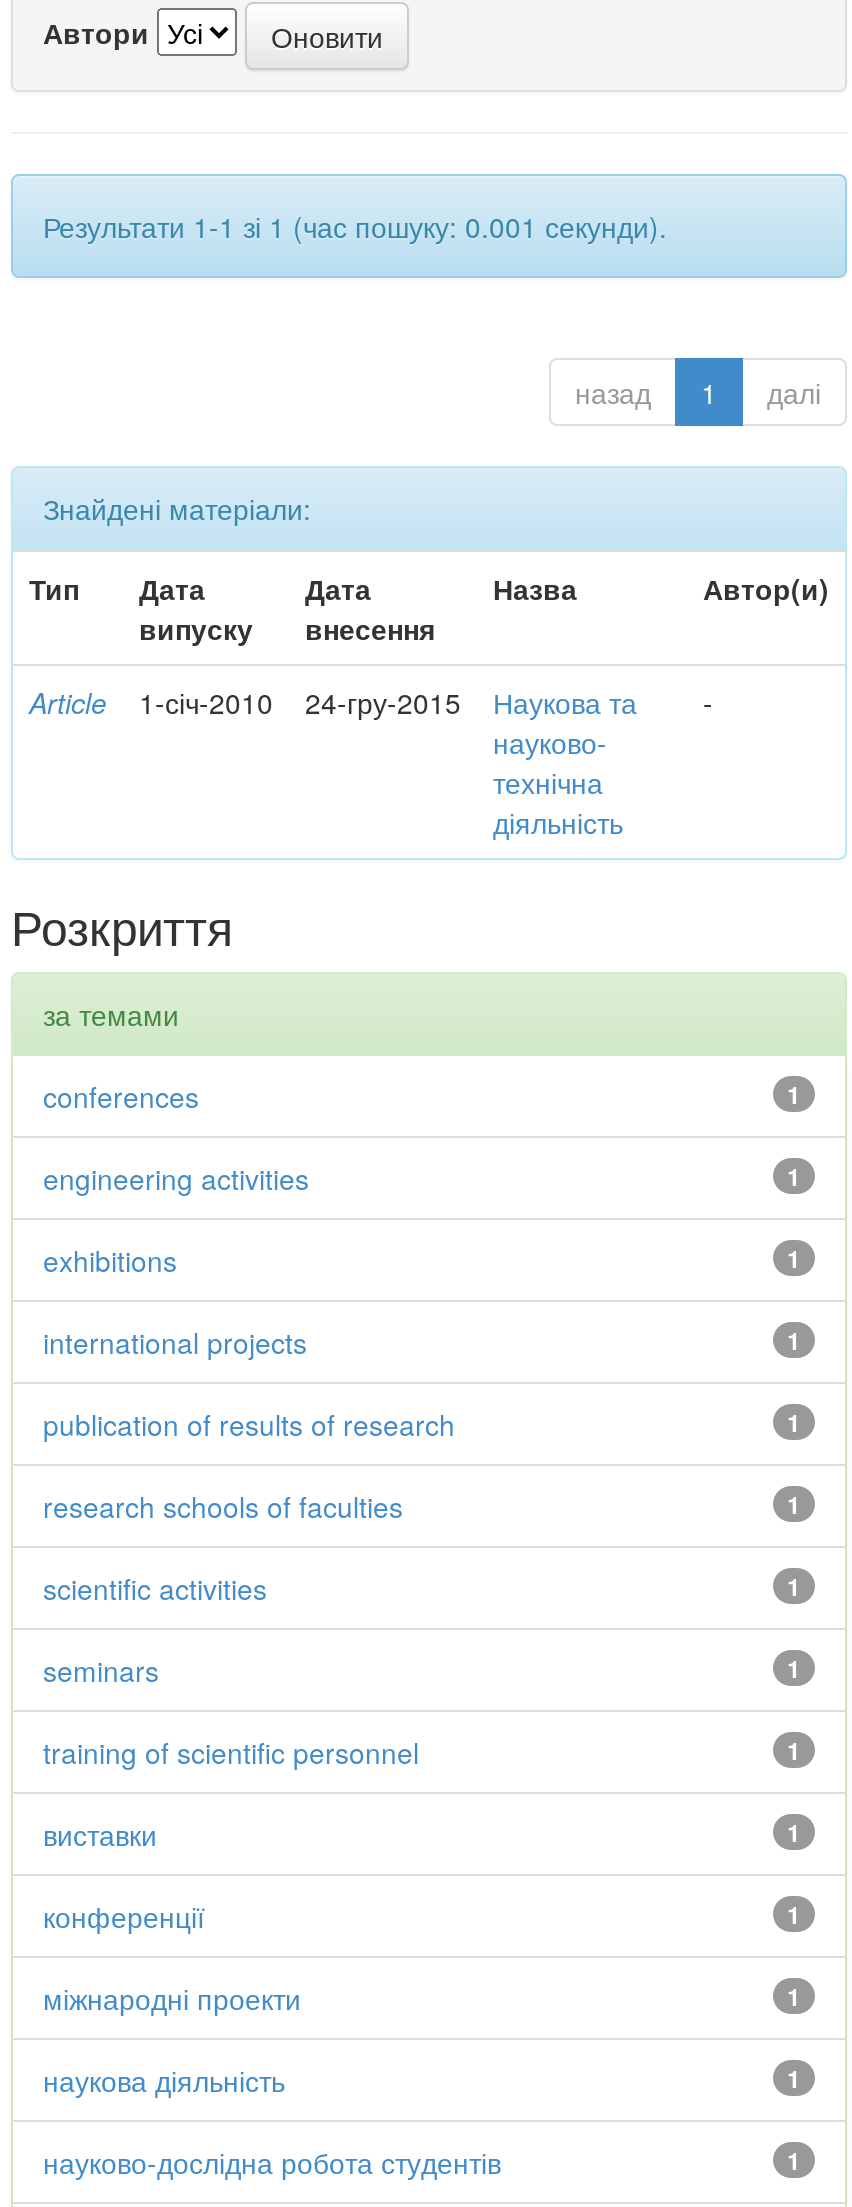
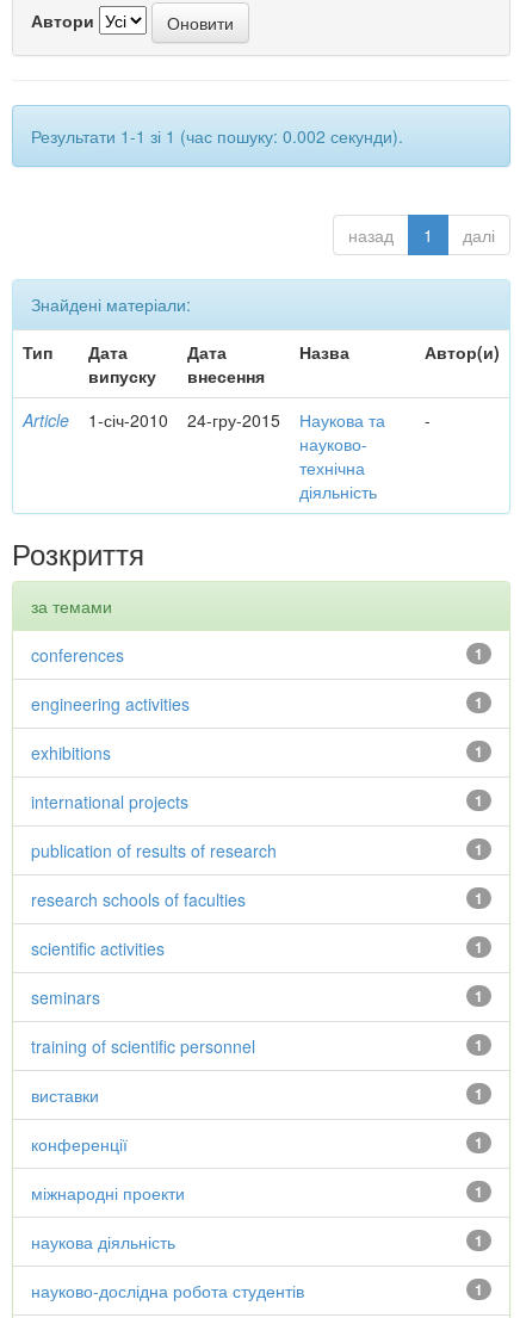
- Результати 1-1 зі 1 (час пошуку: 0.001 секунди).
+ Результати 1-1 зі 1 (час пошуку: 0.002 секунди).
